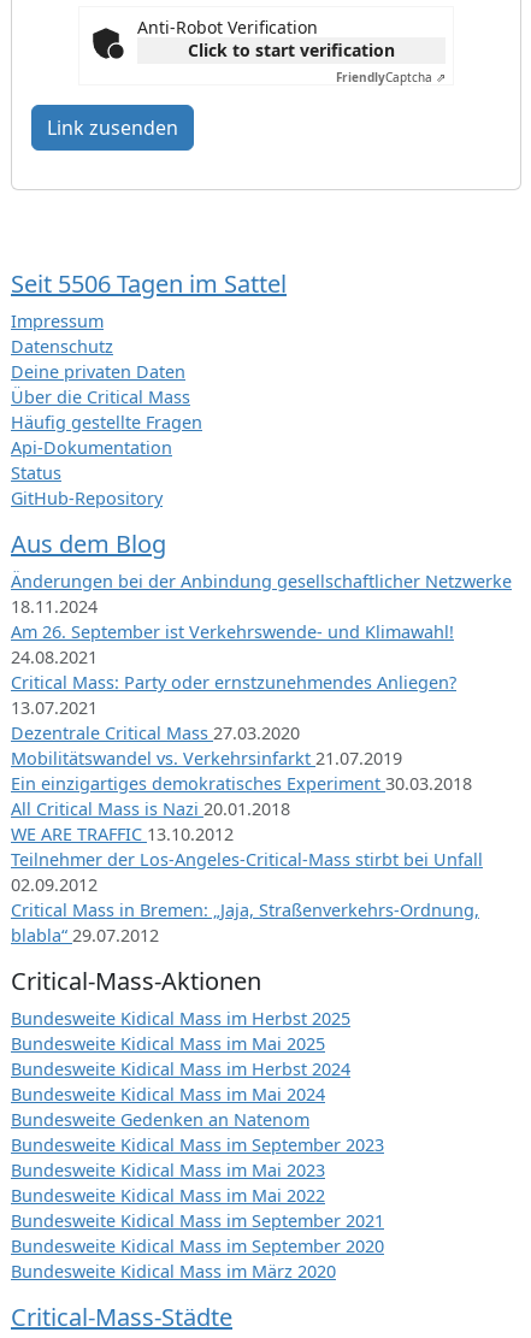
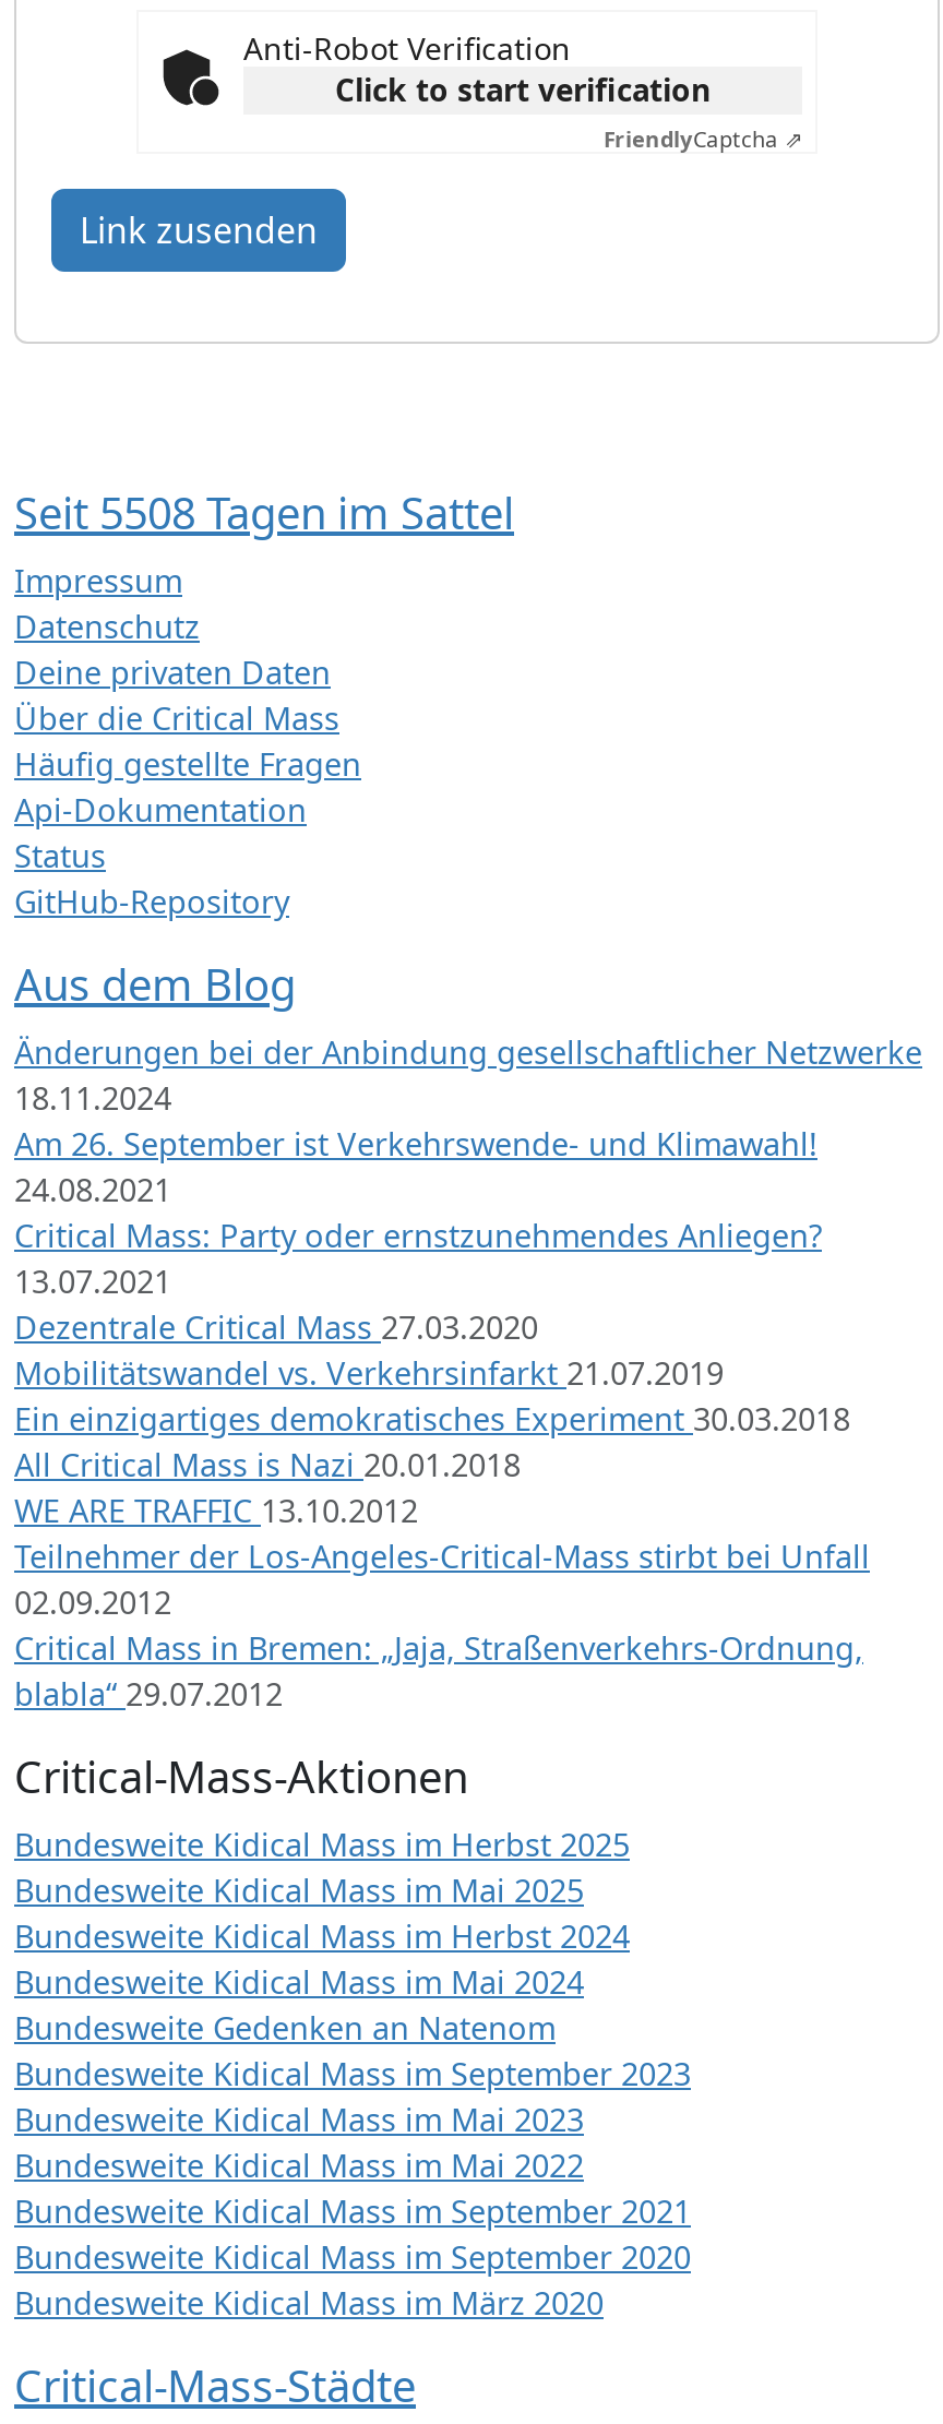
- Seit 5506 Tagen im Sattel
+ Seit 5508 Tagen im Sattel
